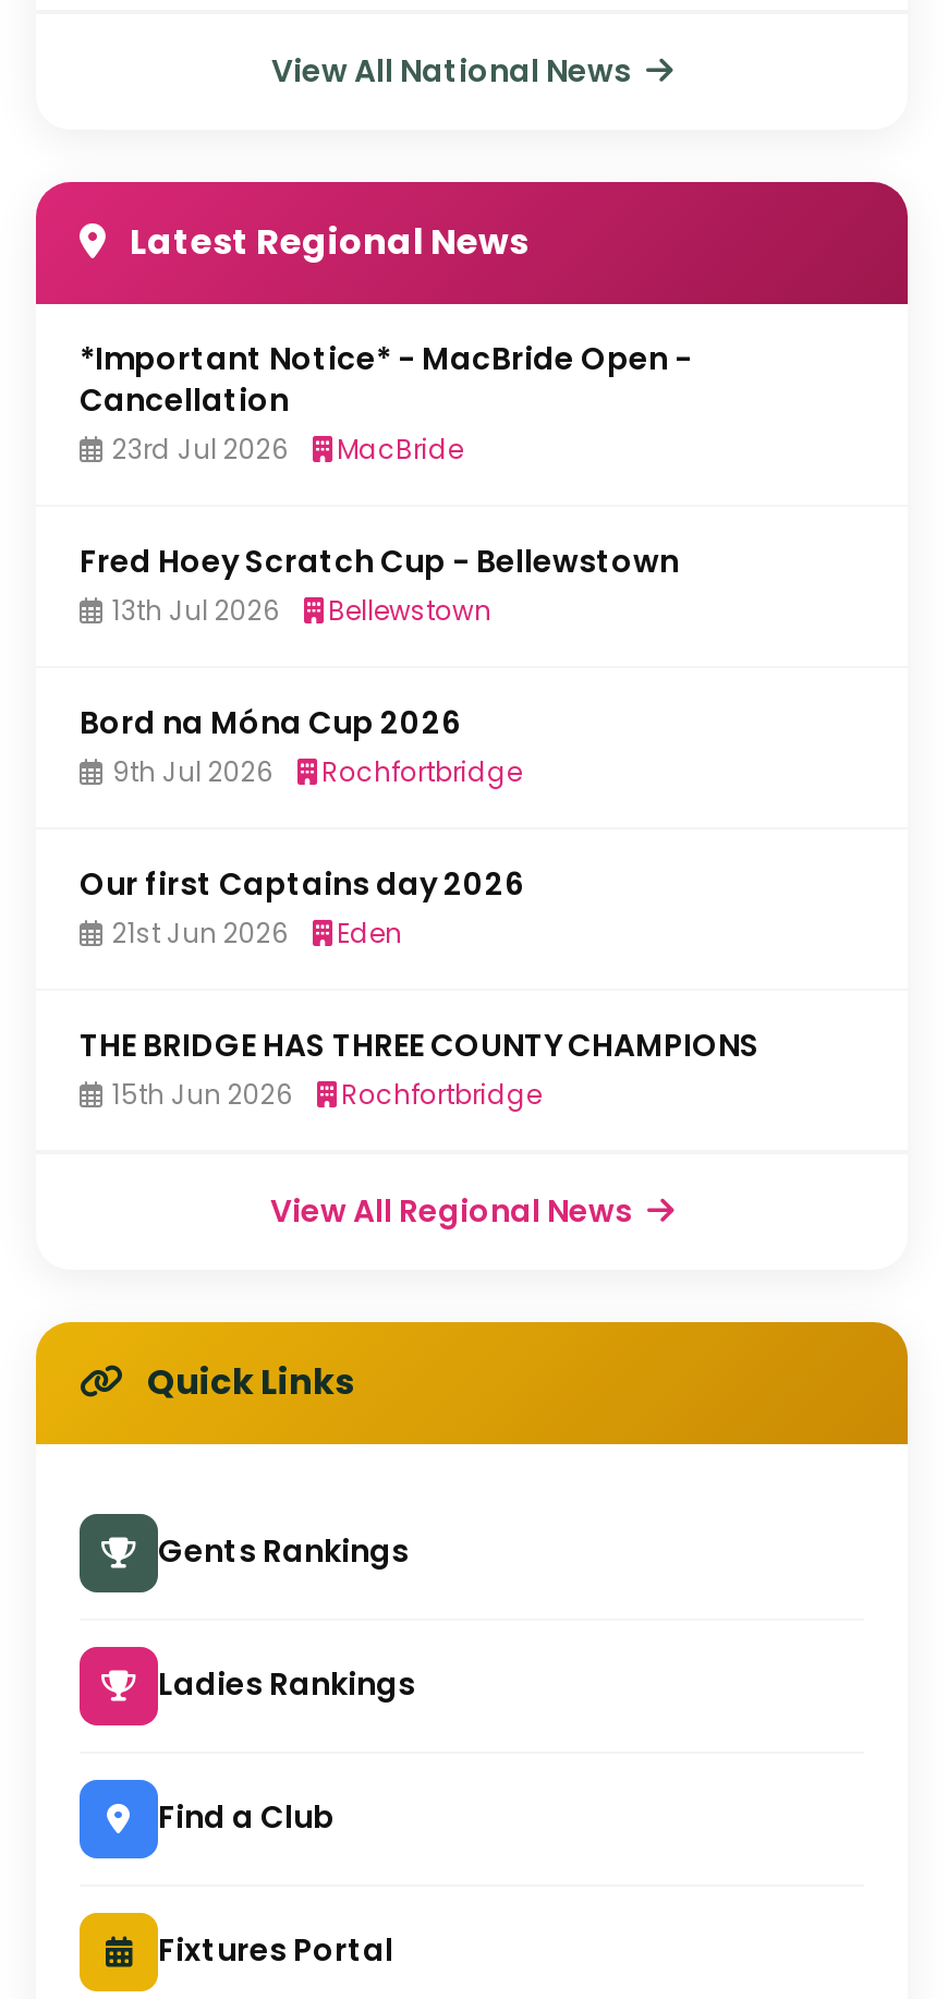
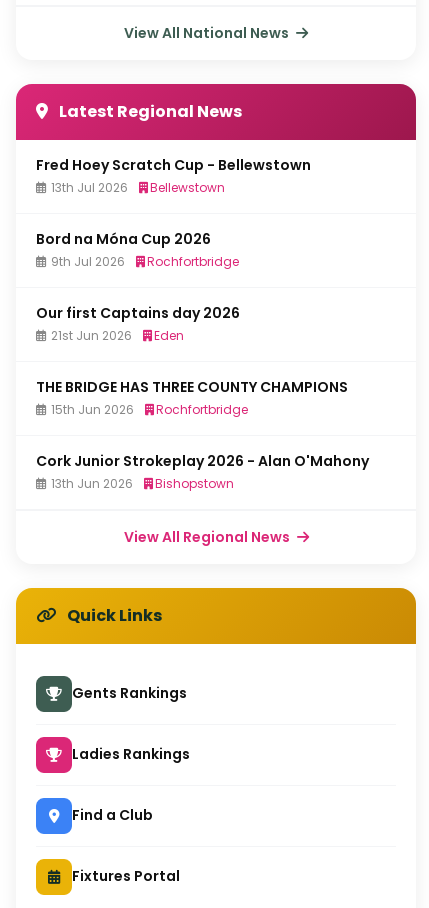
- *Important Notice* - MacBride Open -
- Cancellation
- 23rd Jul 2026
- MacBride

moved up: Fred Hoey Scratch Cup - Bellewstown | 13th Jul 2026 | Bellewstown | ... | 15th Jun 2026 | Rochfortbridge

+ Cork Junior Strokeplay 2026 - Alan O'Mahony
+ 13th Jun 2026
+ Bishopstown
